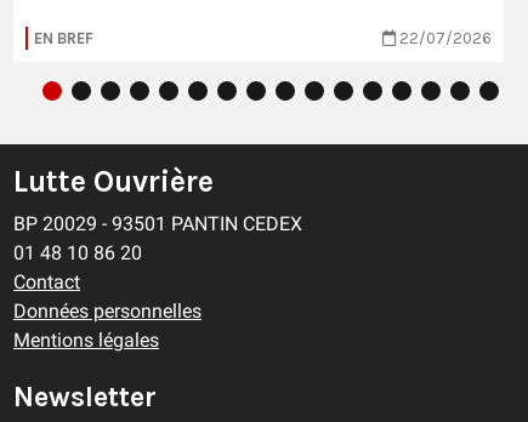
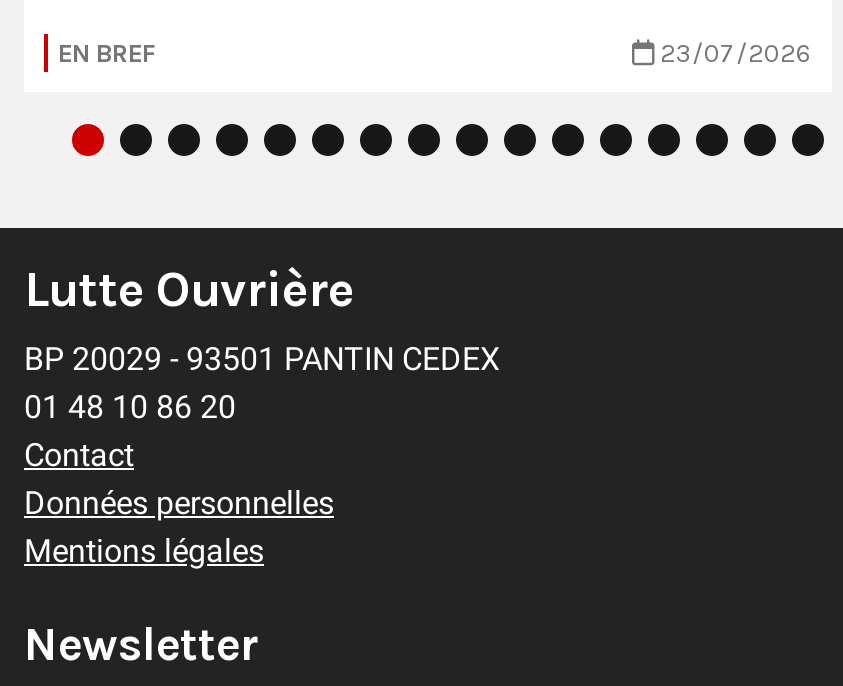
- 22/07/2026
+ 23/07/2026
